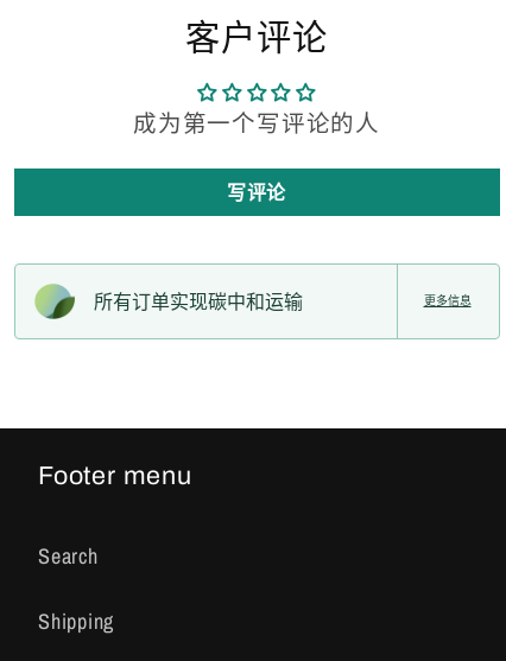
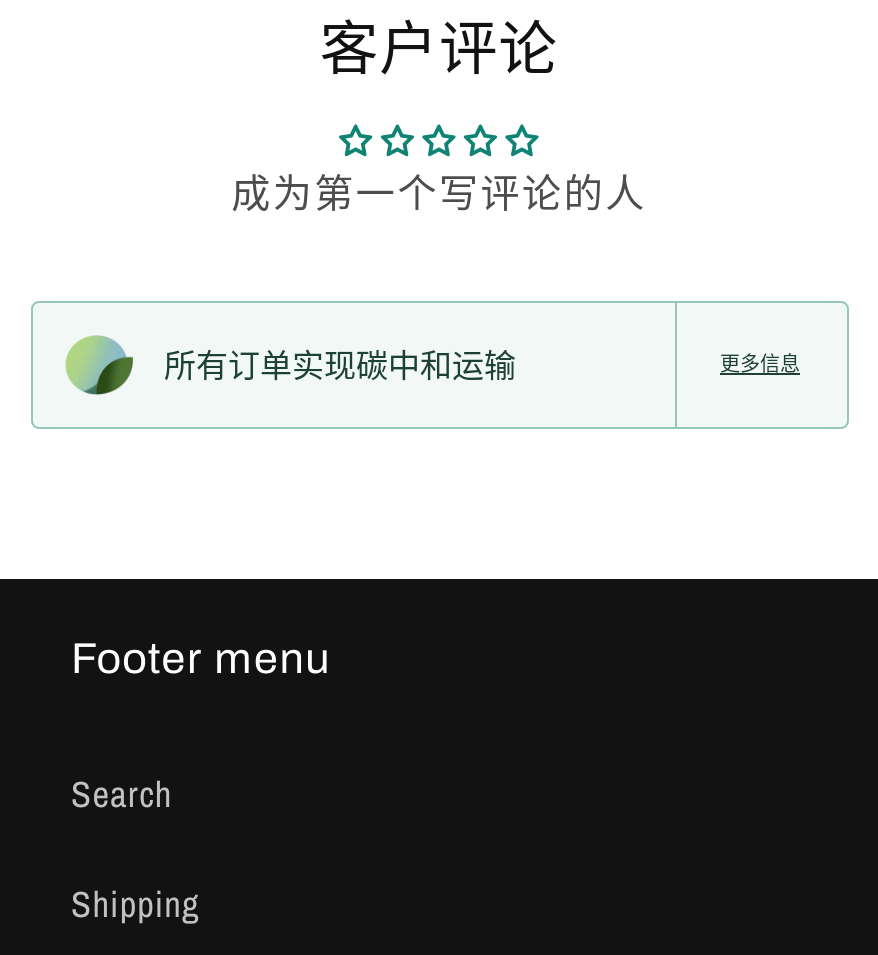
- 写评论
